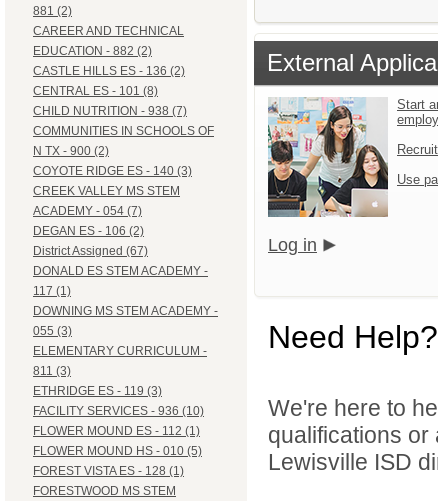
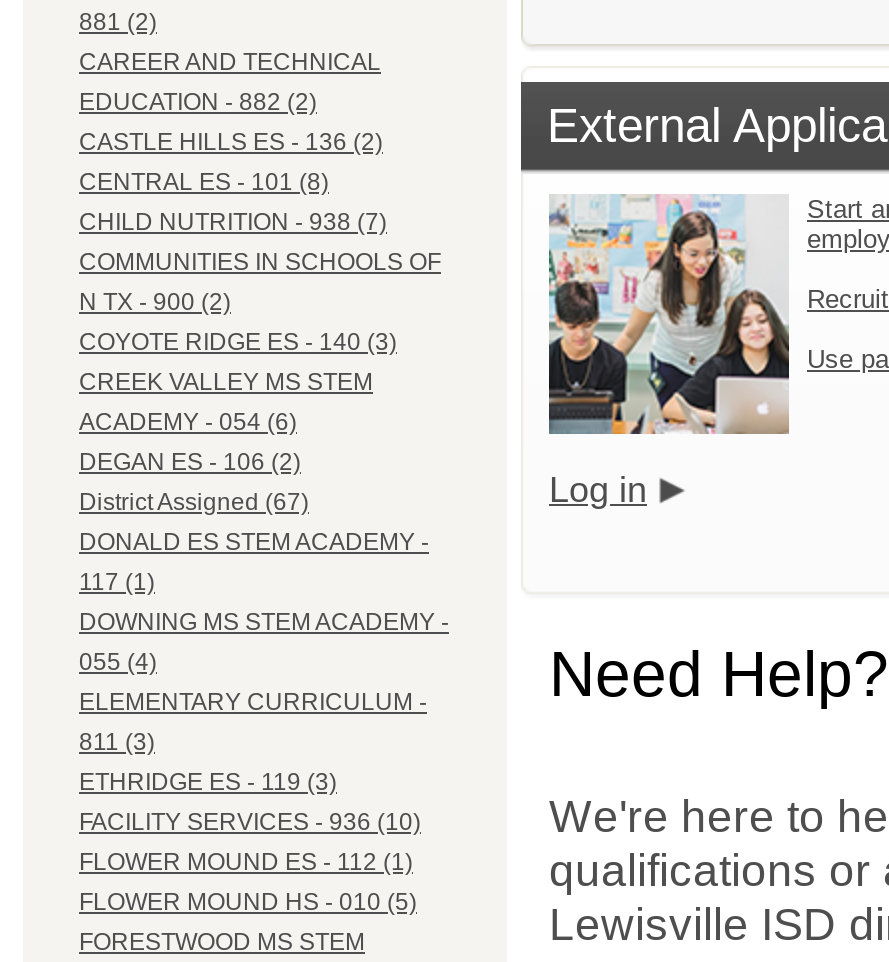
- ACADEMY - 054 (7)
+ ACADEMY - 054 (6)

- 055 (3)
+ 055 (4)

- FOREST VISTA ES - 128 (1)
